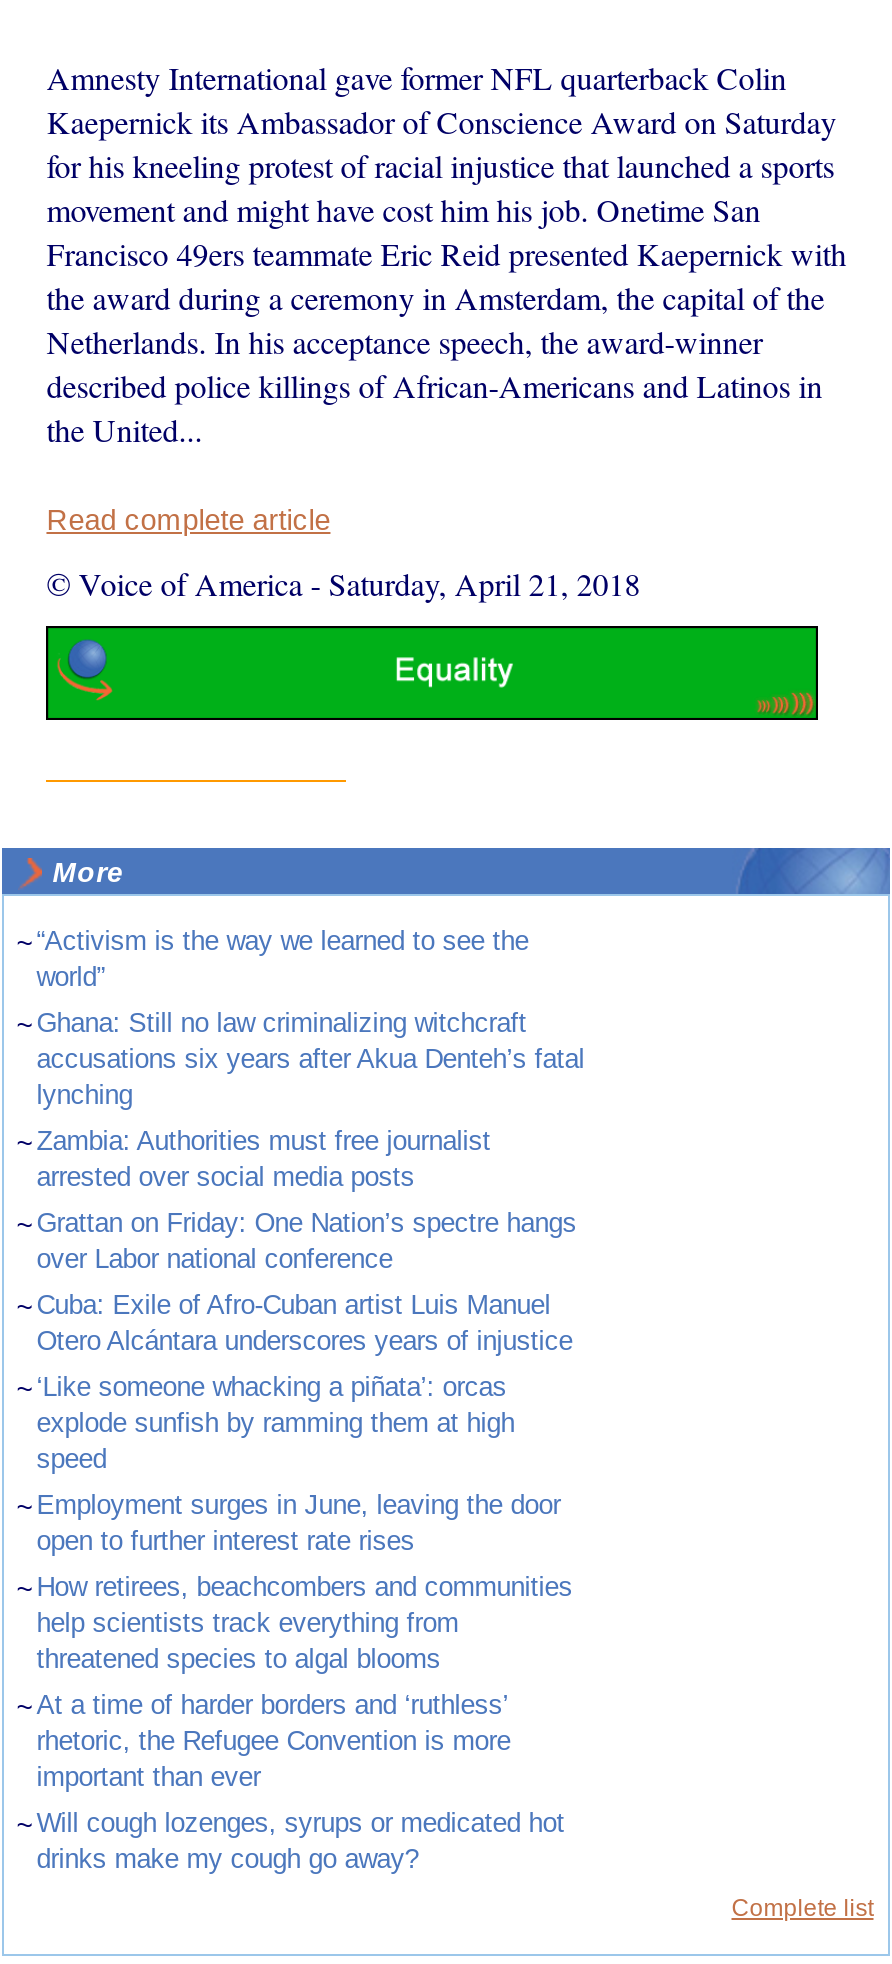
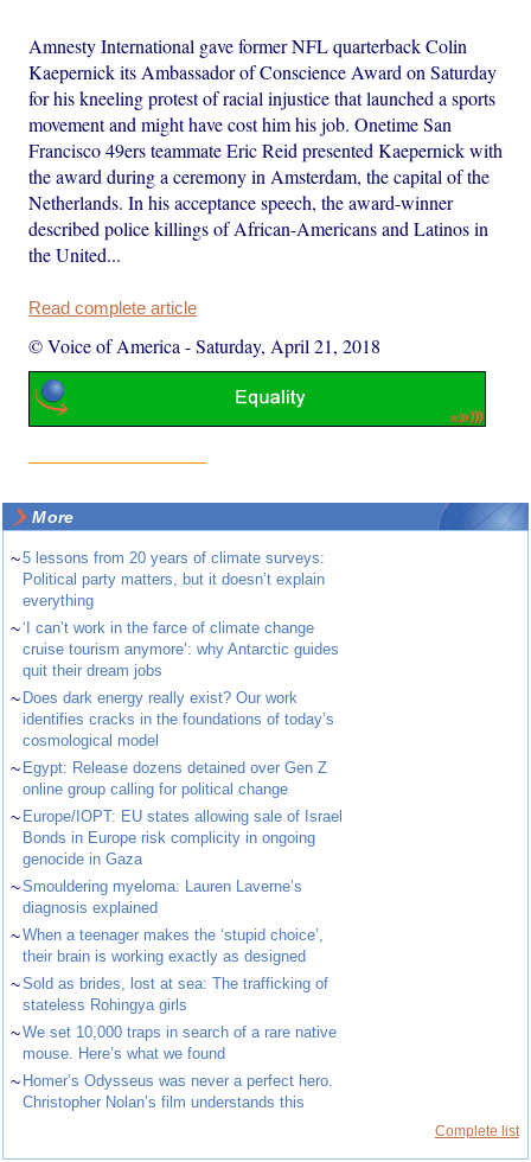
- ~ “Activism is the way we learned to see the
- world”
+ ~ 5 lessons from 20 years of climate surveys:
+ Political party matters, but it doesn’t explain
+ everything

- ~ Ghana: Still no law criminalizing witchcraft
- accusations six years after Akua Denteh’s fatal
- lynching
+ ~ ‘I can’t work in the farce of climate change
+ cruise tourism anymore’: why Antarctic guides
+ quit their dream jobs

- ~ Zambia: Authorities must free journalist
- arrested over social media posts
+ ~ Does dark energy really exist? Our work
+ identifies cracks in the foundations of today’s
+ cosmological model

- ~ Grattan on Friday: One Nation’s spectre hangs
- over Labor national conference
+ ~ Egypt: Release dozens detained over Gen Z
+ online group calling for political change

- ~ Cuba: Exile of Afro-Cuban artist Luis Manuel
- Otero Alcántara underscores years of injustice
+ ~ Europe/IOPT: EU states allowing sale of Israel
+ Bonds in Europe risk complicity in ongoing
+ genocide in Gaza

- ~ ‘Like someone whacking a piñata’: orcas
- explode sunfish by ramming them at high
- speed
+ ~ Smouldering myeloma: Lauren Laverne’s
+ diagnosis explained

- ~ Employment surges in June, leaving the door
- open to further interest rate rises
+ ~ When a teenager makes the ‘stupid choice’,
+ their brain is working exactly as designed

- ~ How retirees, beachcombers and communities
- help scientists track everything from
- threatened species to algal blooms
+ ~ Sold as brides, lost at sea: The trafficking of
+ stateless Rohingya girls

- ~ At a time of harder borders and ‘ruthless’
- rhetoric, the Refugee Convention is more
- important than ever
+ ~ We set 10,000 traps in search of a rare native
+ mouse. Here’s what we found

- ~ Will cough lozenges, syrups or medicated hot
- drinks make my cough go away?
+ ~ Homer’s Odysseus was never a perfect hero.
+ Christopher Nolan’s film understands this
